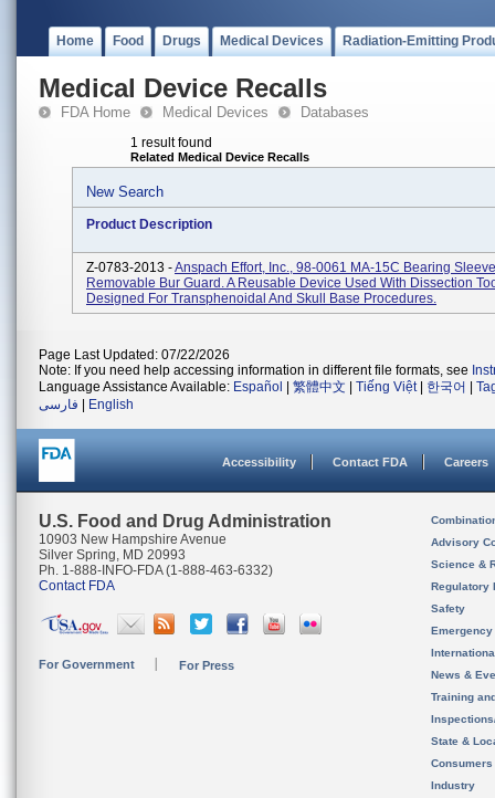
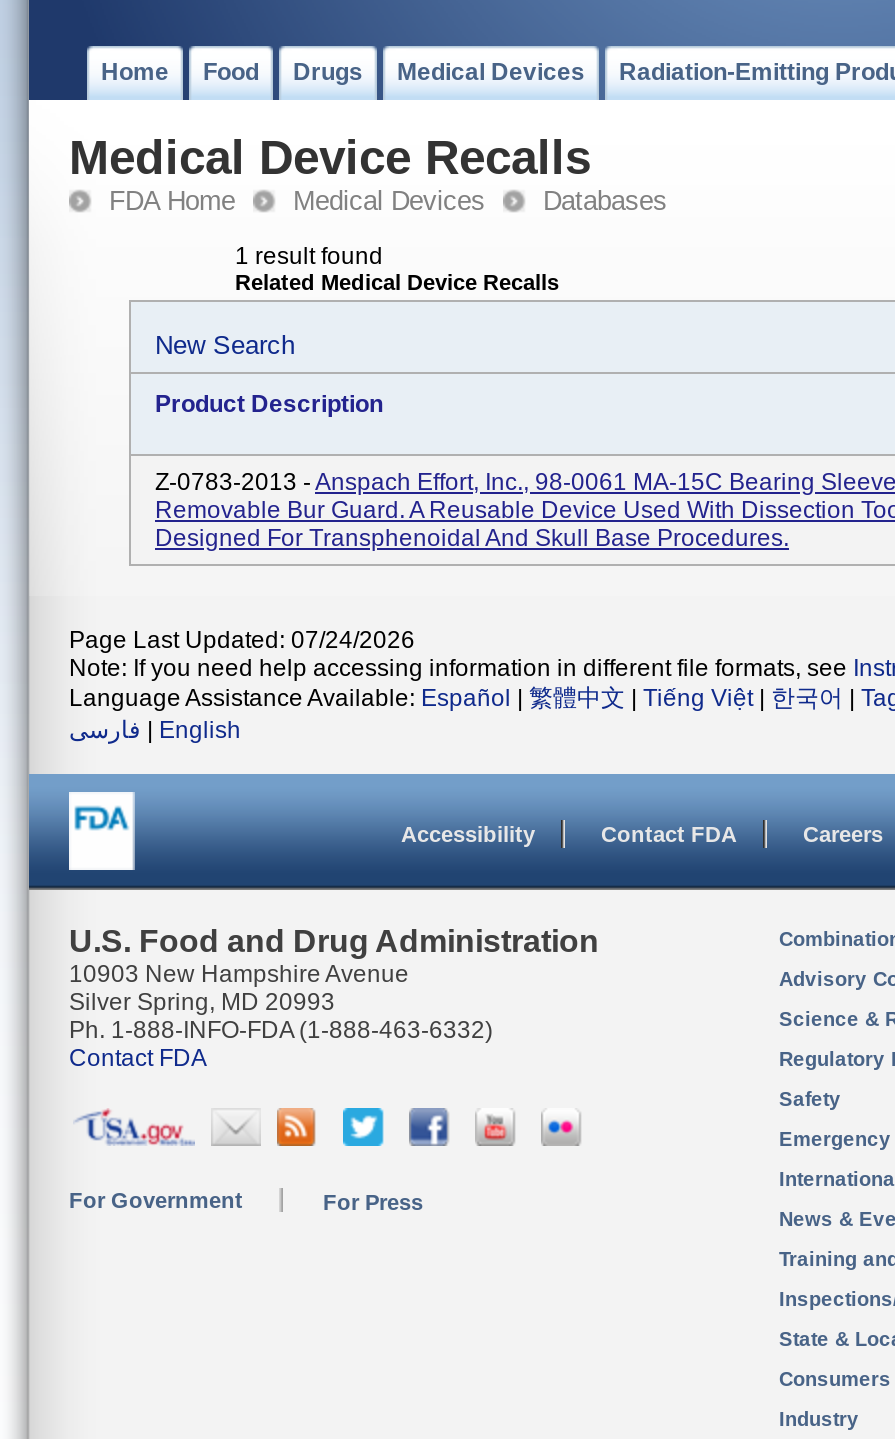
- Page Last Updated: 07/22/2026
+ Page Last Updated: 07/24/2026
